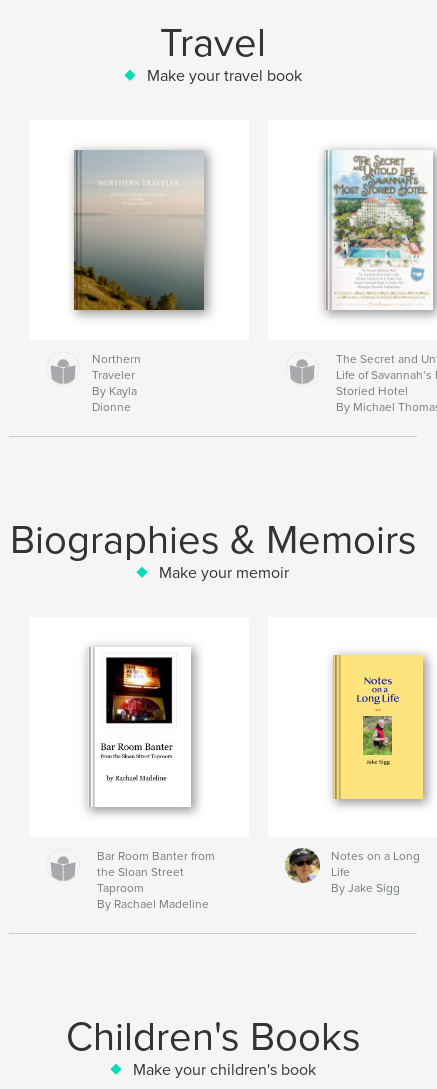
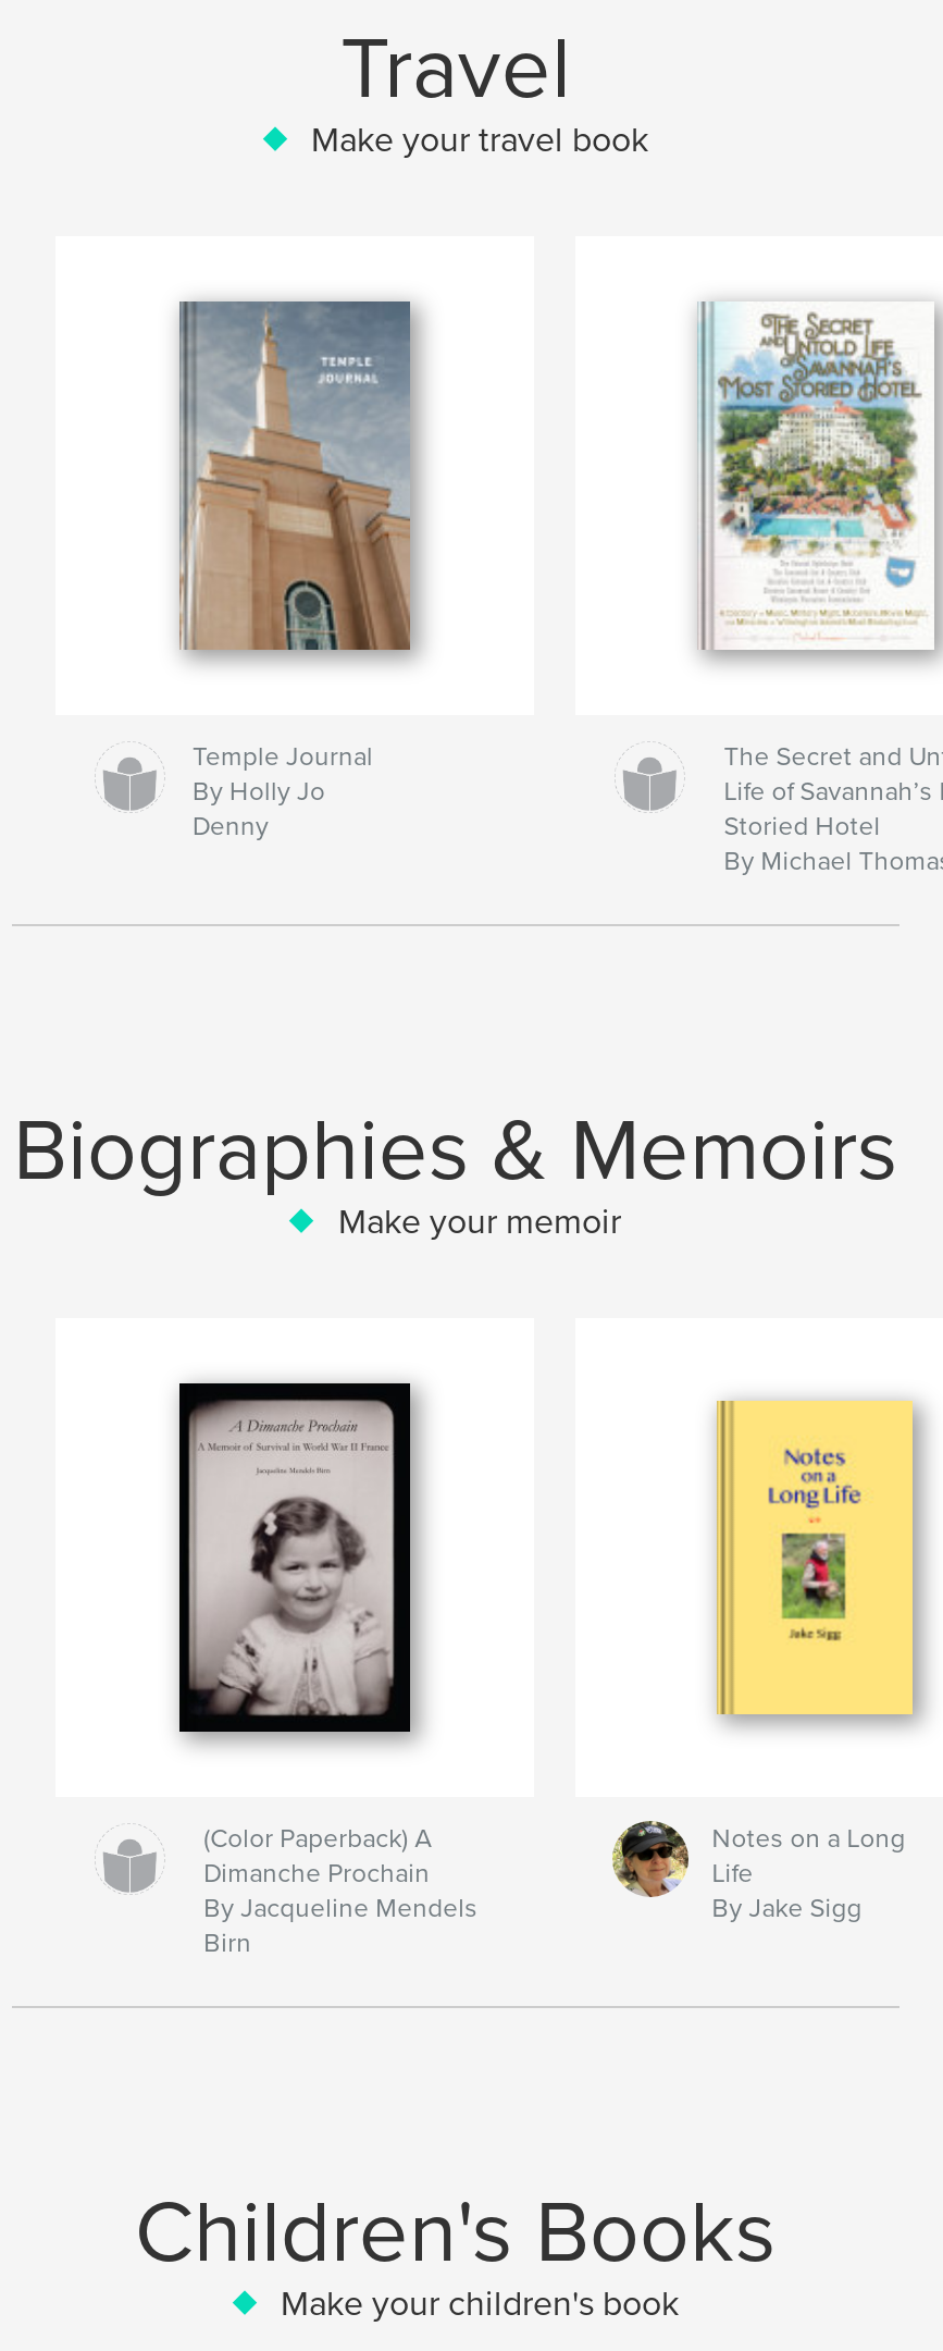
- [image]
- Northern
- Traveler
- By Kayla
- Dionne
+ [image]
+ Temple Journal
+ By Holly Jo
+ Denny

- [image]
+ [image]

- Bar Room Banter from
- the Sloan Street
- Taproom
- By Rachael Madeline
+ (Color Paperback) A
+ Dimanche Prochain
+ By Jacqueline Mendels
+ Birn
